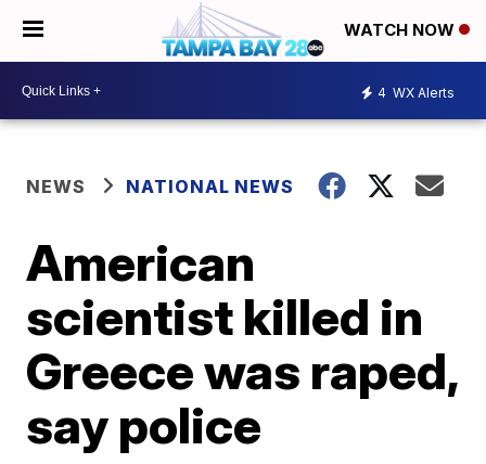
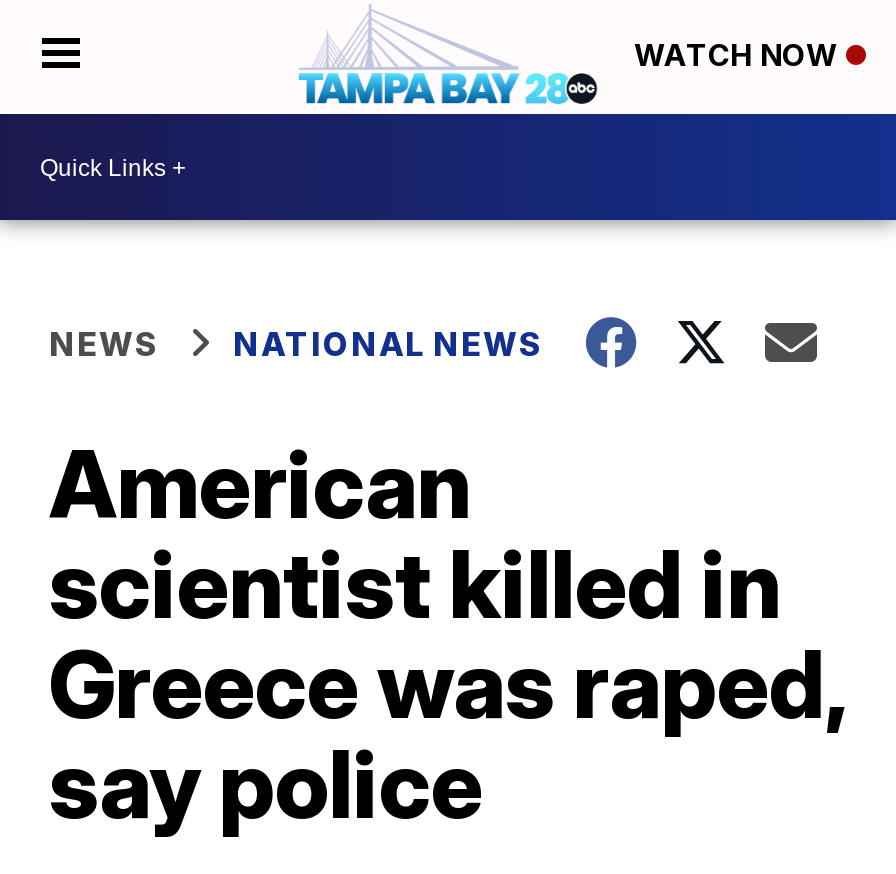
- 4 WX Alerts
